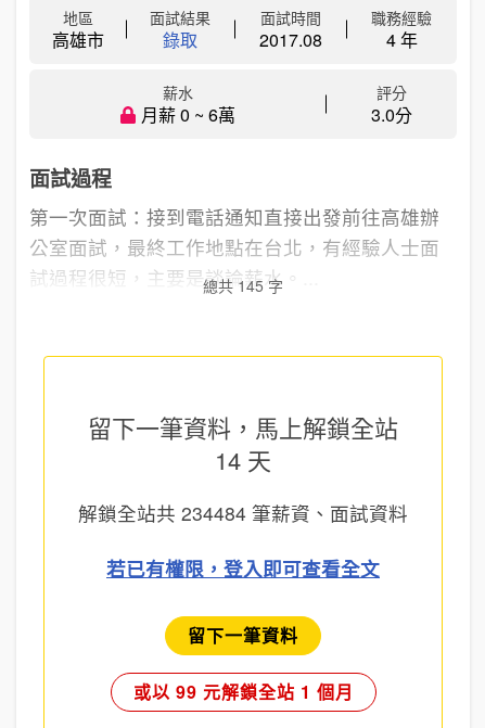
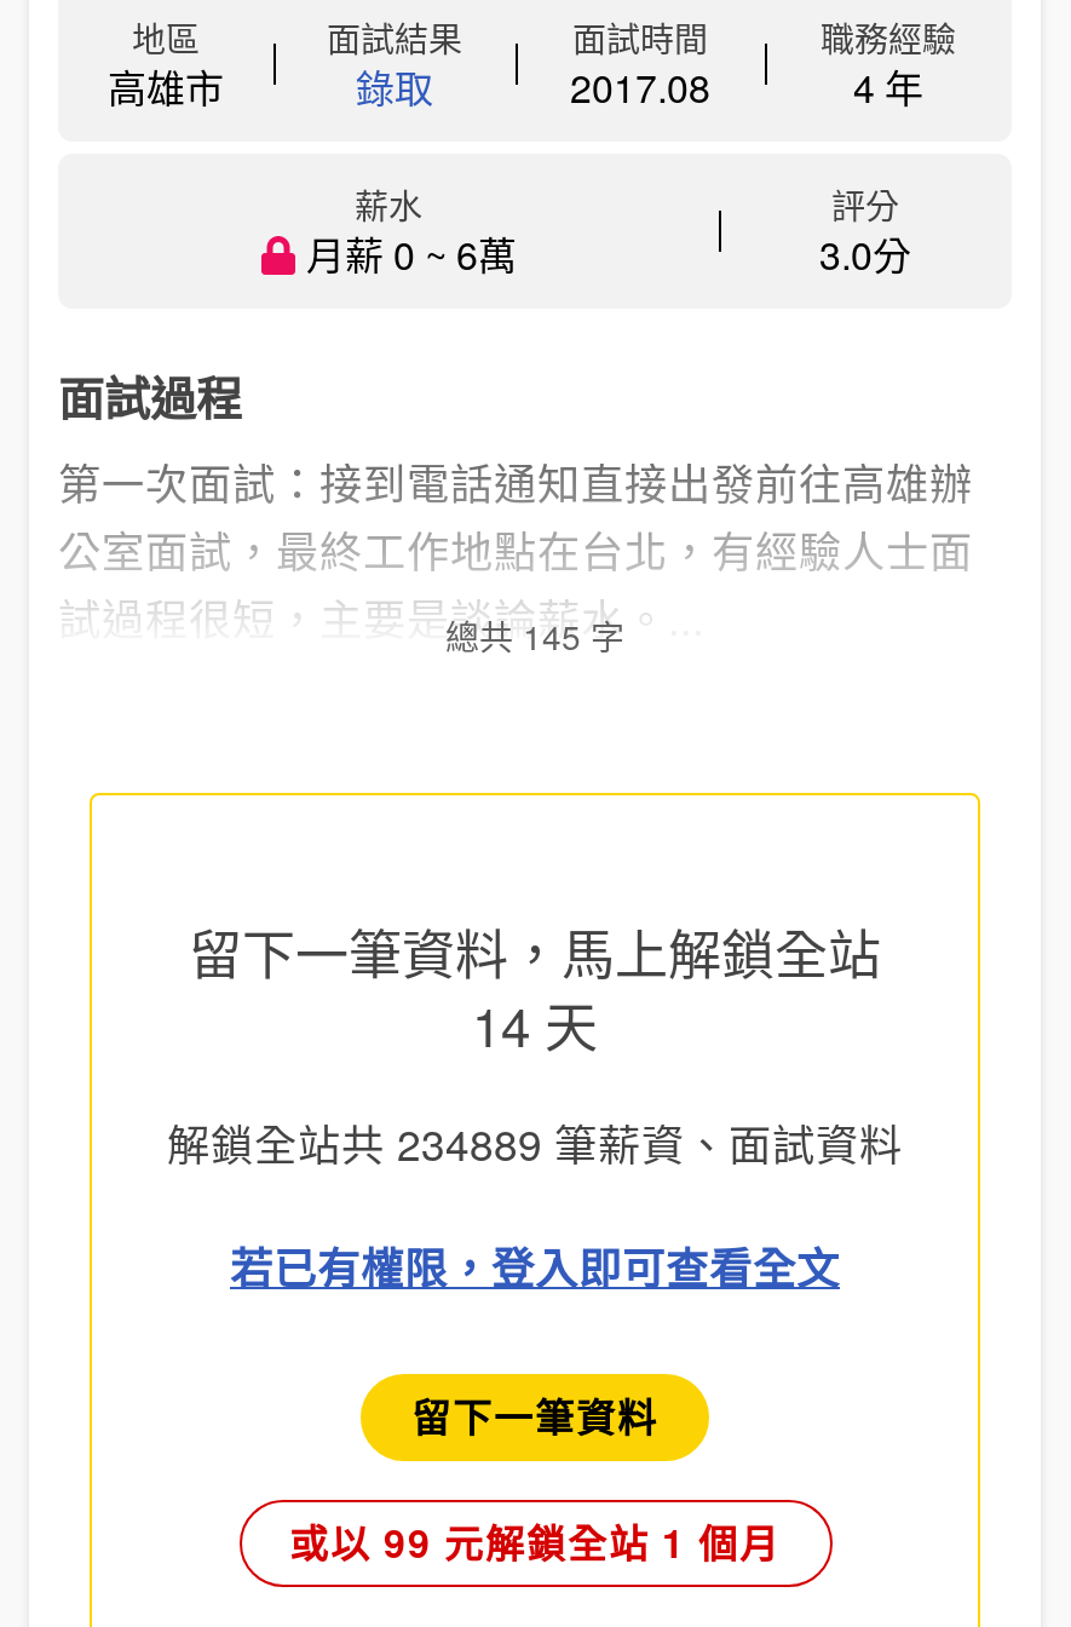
- 解鎖全站共234484筆薪資、面試資料
+ 解鎖全站共234889筆薪資、面試資料
